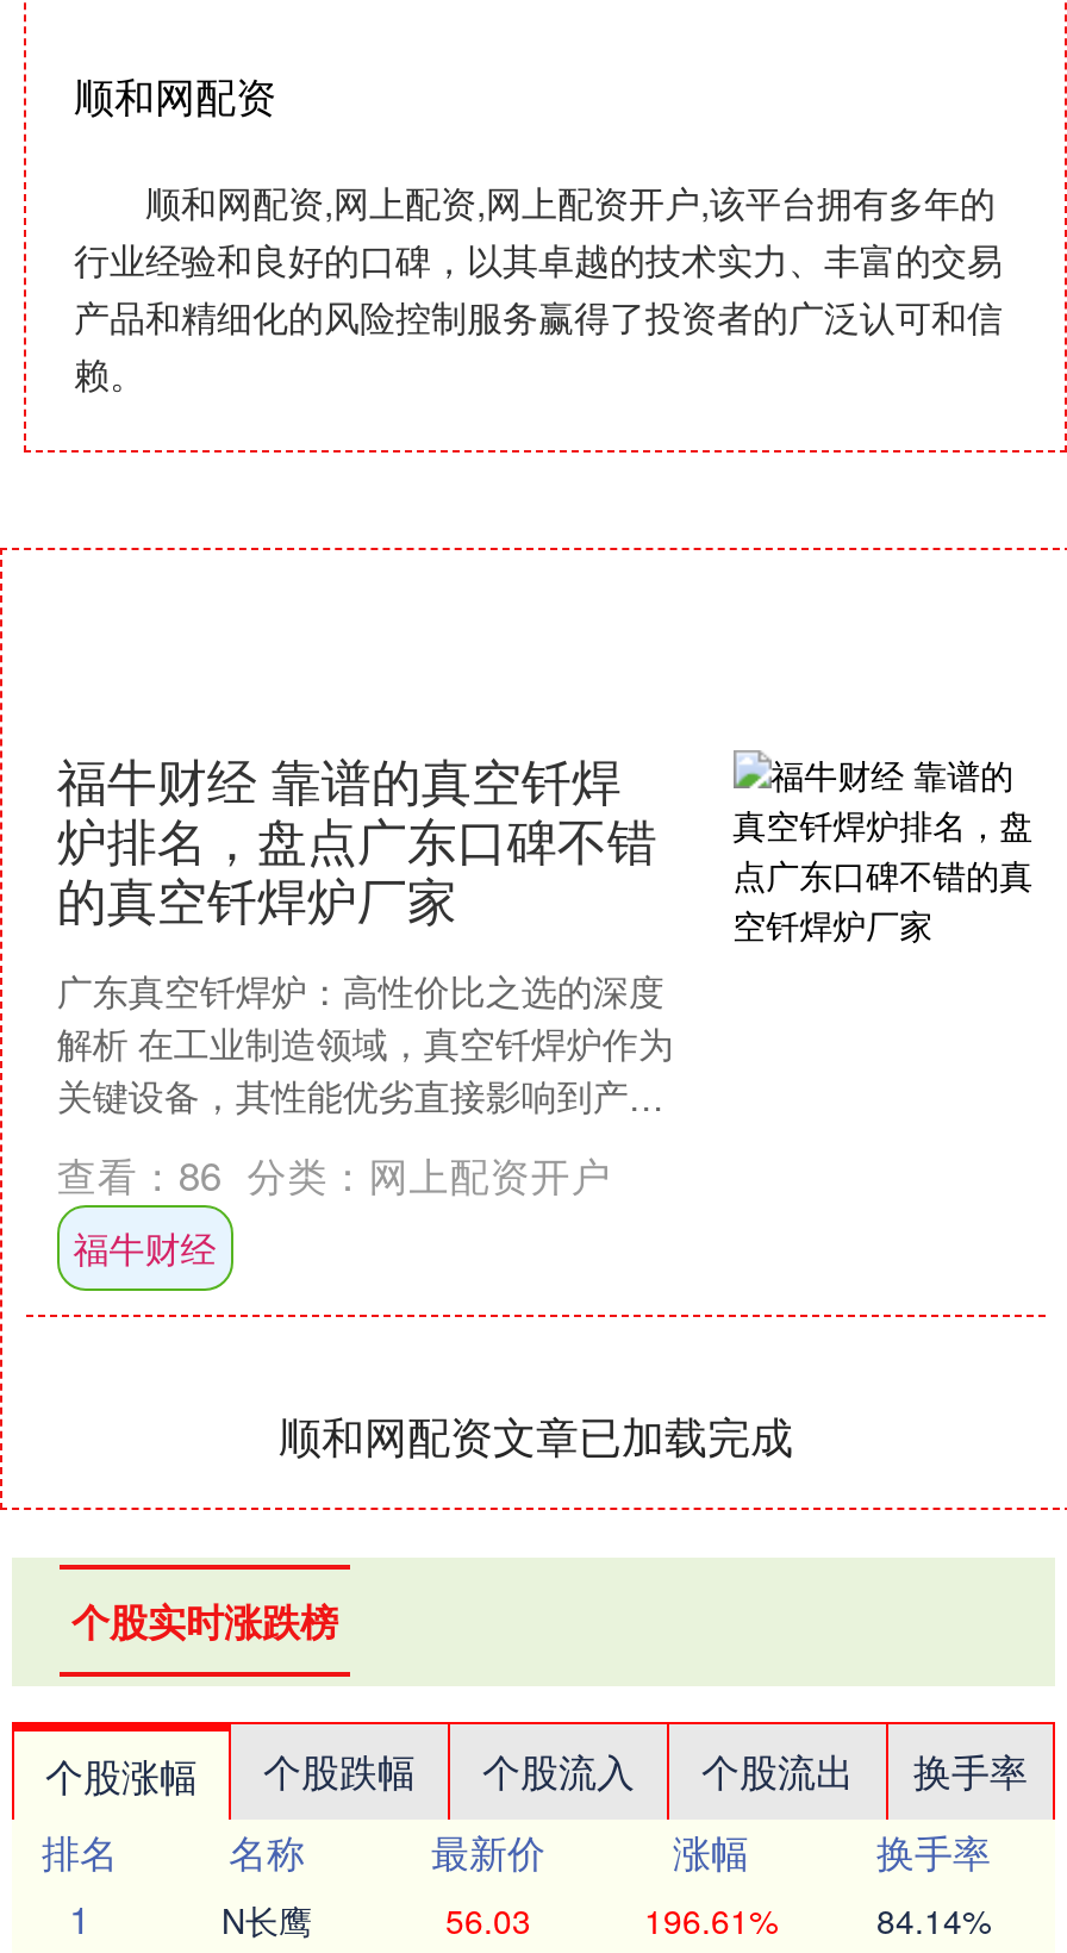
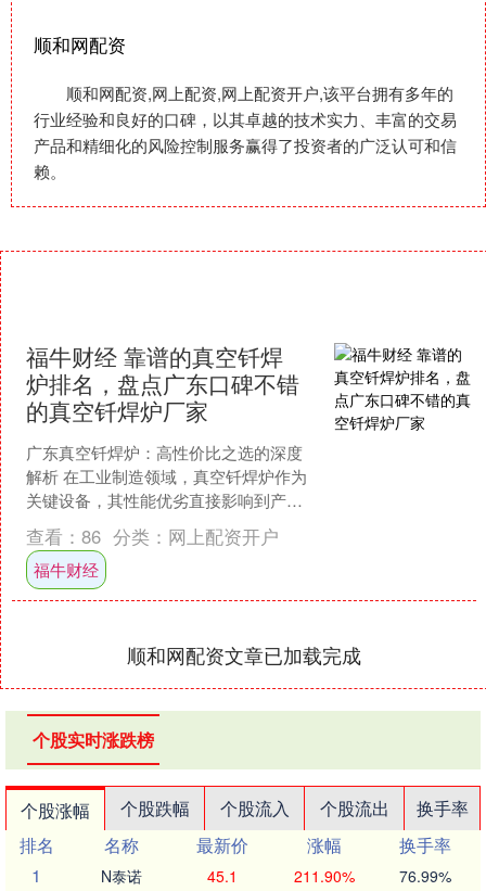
- N长鹰
+ N泰诺

- 56.03
+ 45.1

- 196.61%
+ 211.90%

- 84.14%
+ 76.99%
